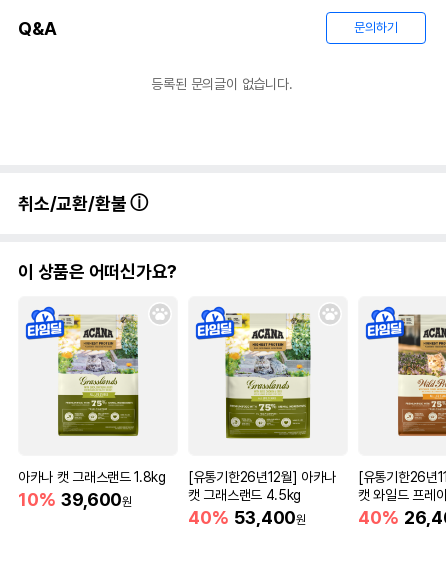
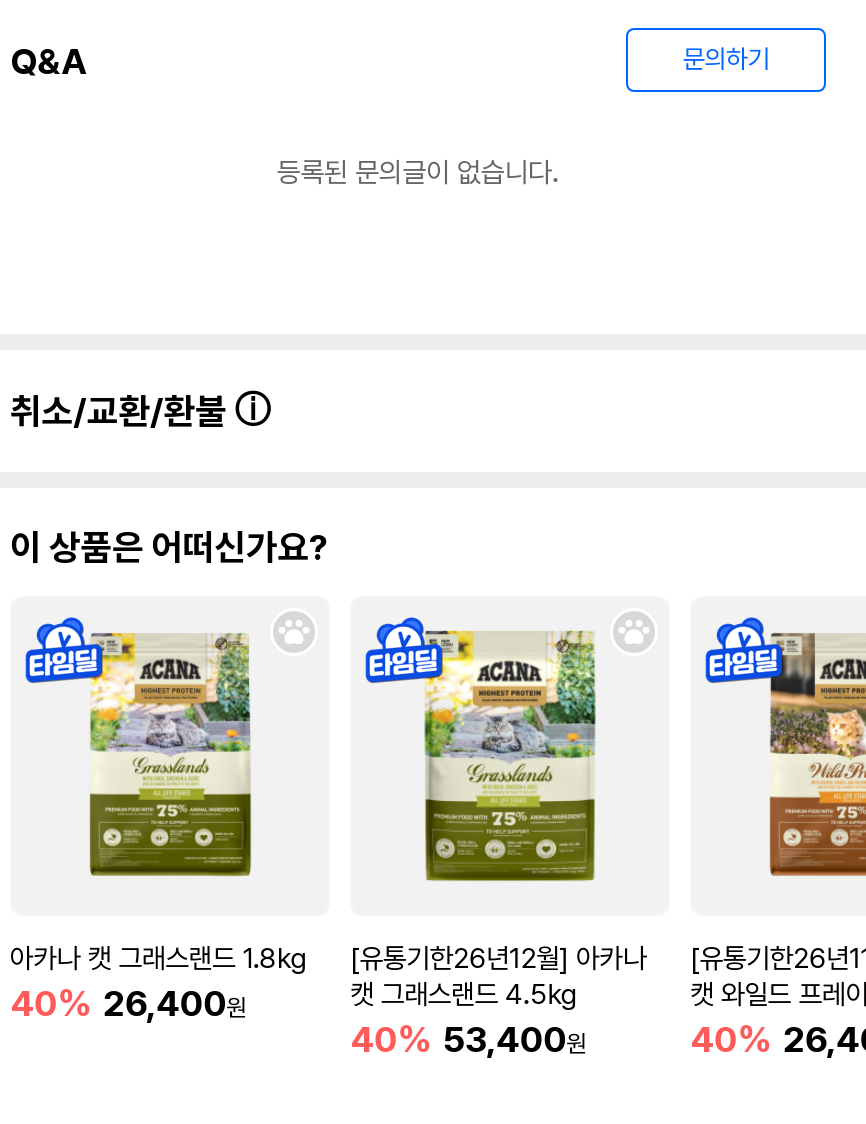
- 10% 39,600원
+ 40% 26,400원
